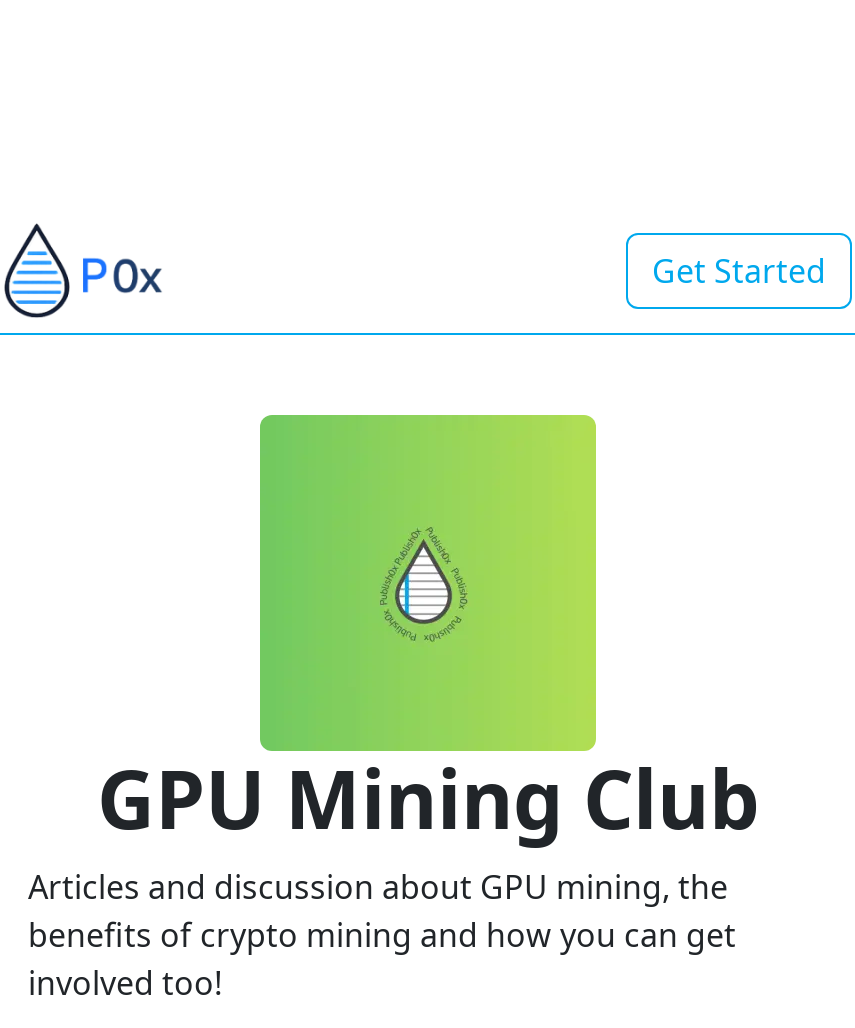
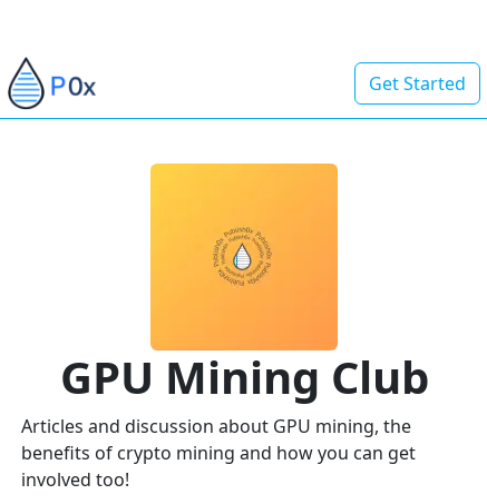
- [image]
+ [image]
